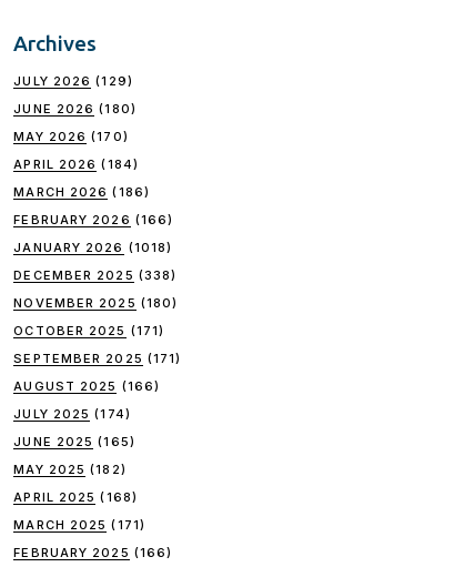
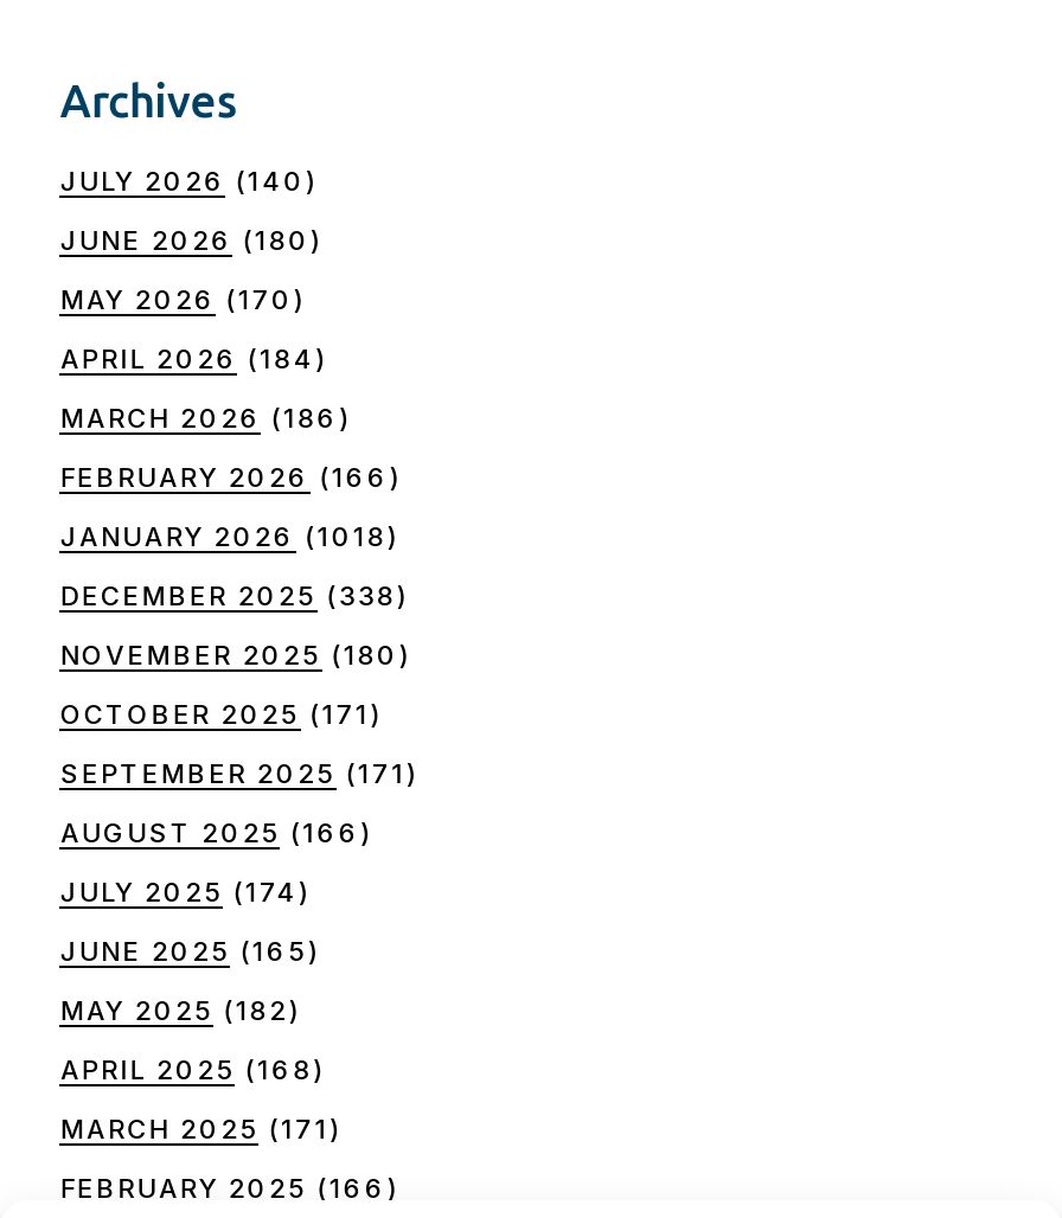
- JULY 2026 (129)
+ JULY 2026 (140)
